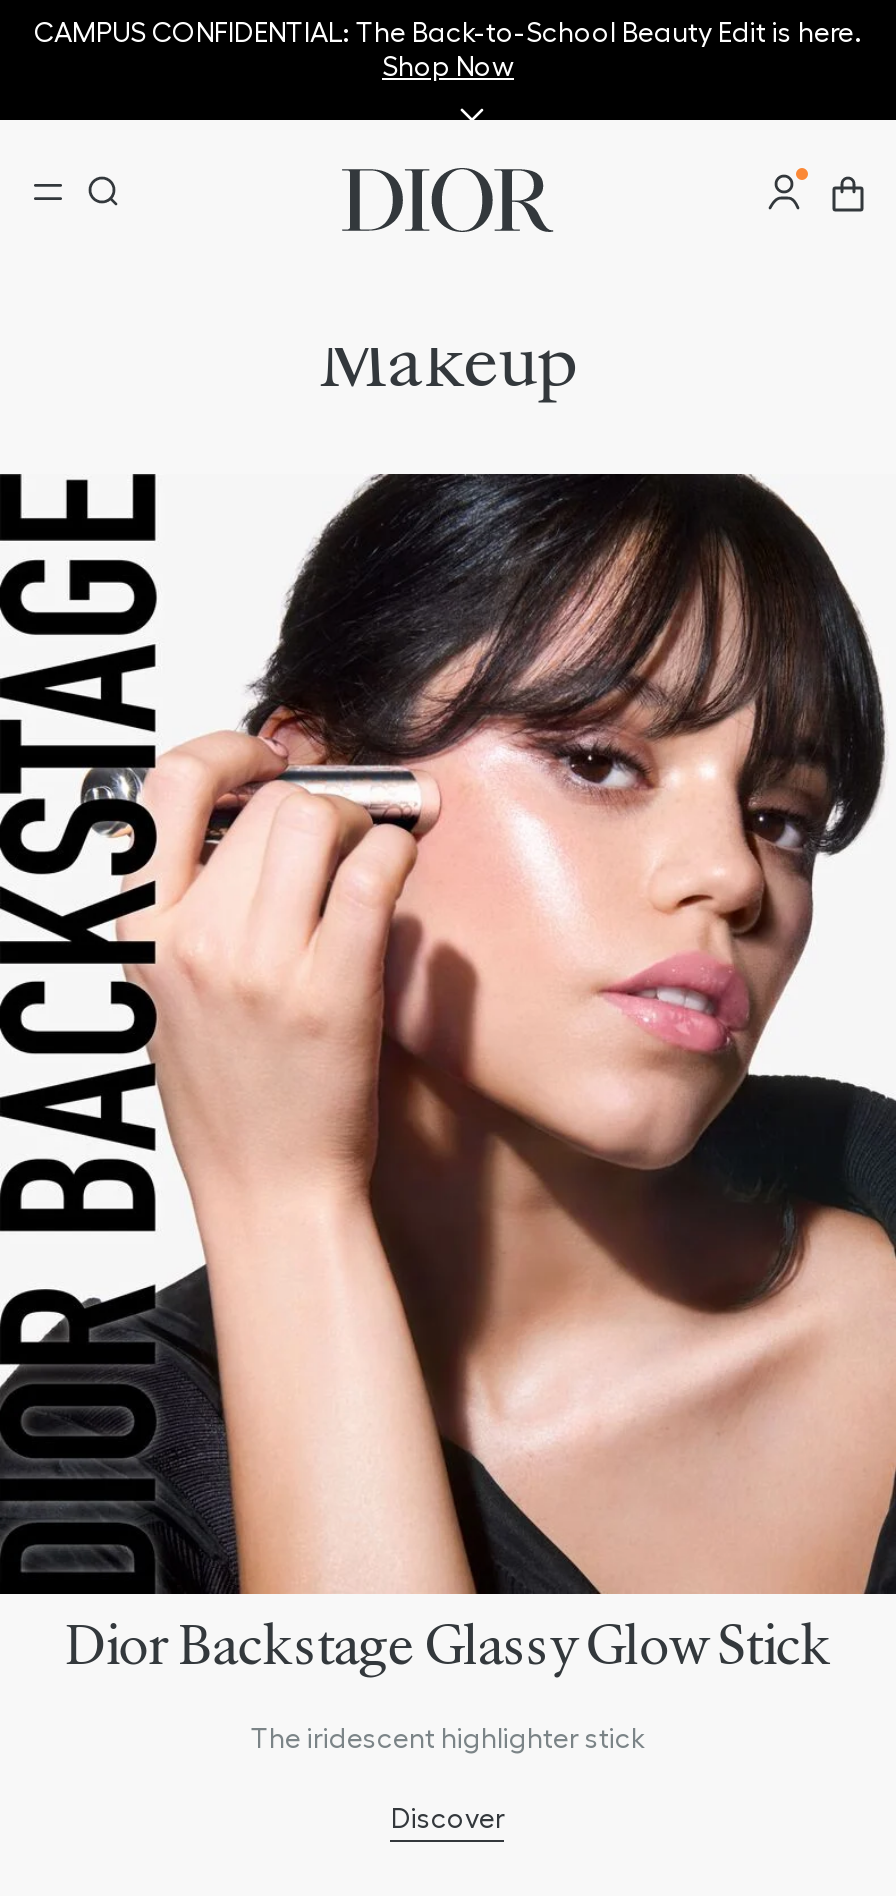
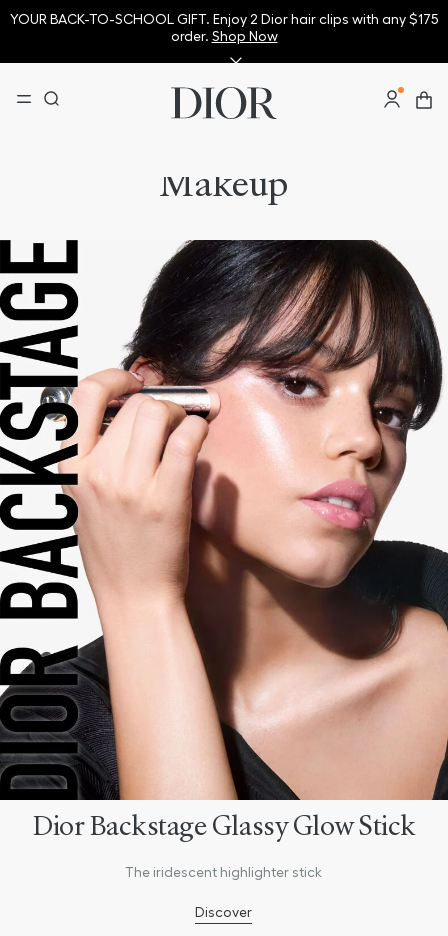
- CAMPUS CONFIDENTIAL: The Back-to-School Beauty Edit is here.
- Shop Now
+ YOUR BACK-TO-SCHOOL GIFT. Enjoy 2 Dior hair clips with any $175
+ order. Shop Now
